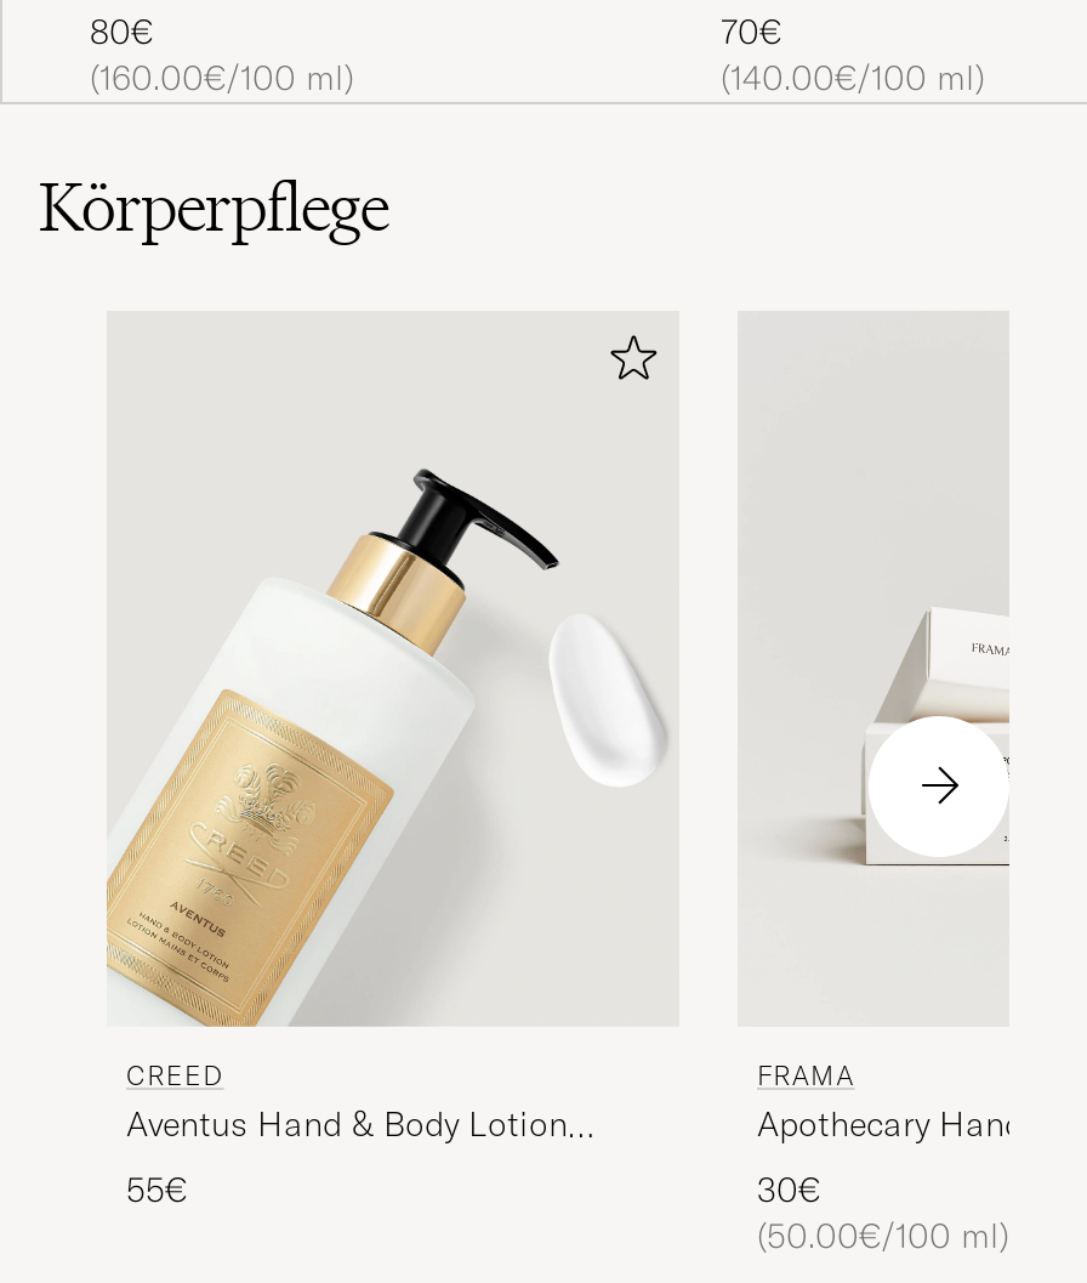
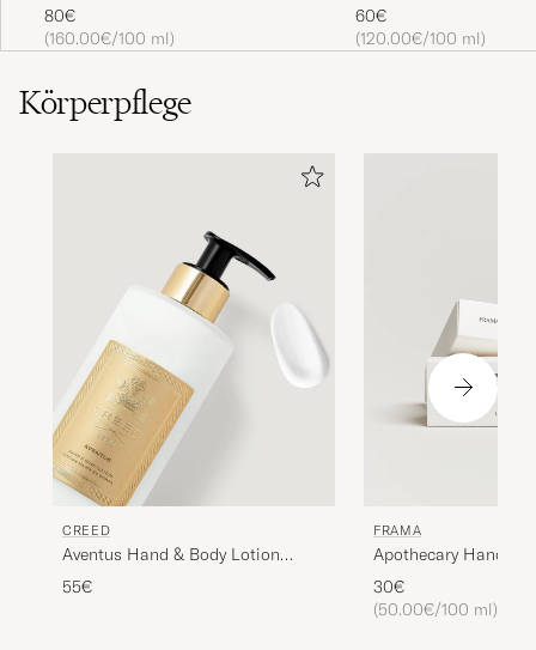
- 70€
- (140.00€/100 ml)
+ 60€
+ (120.00€/100 ml)
